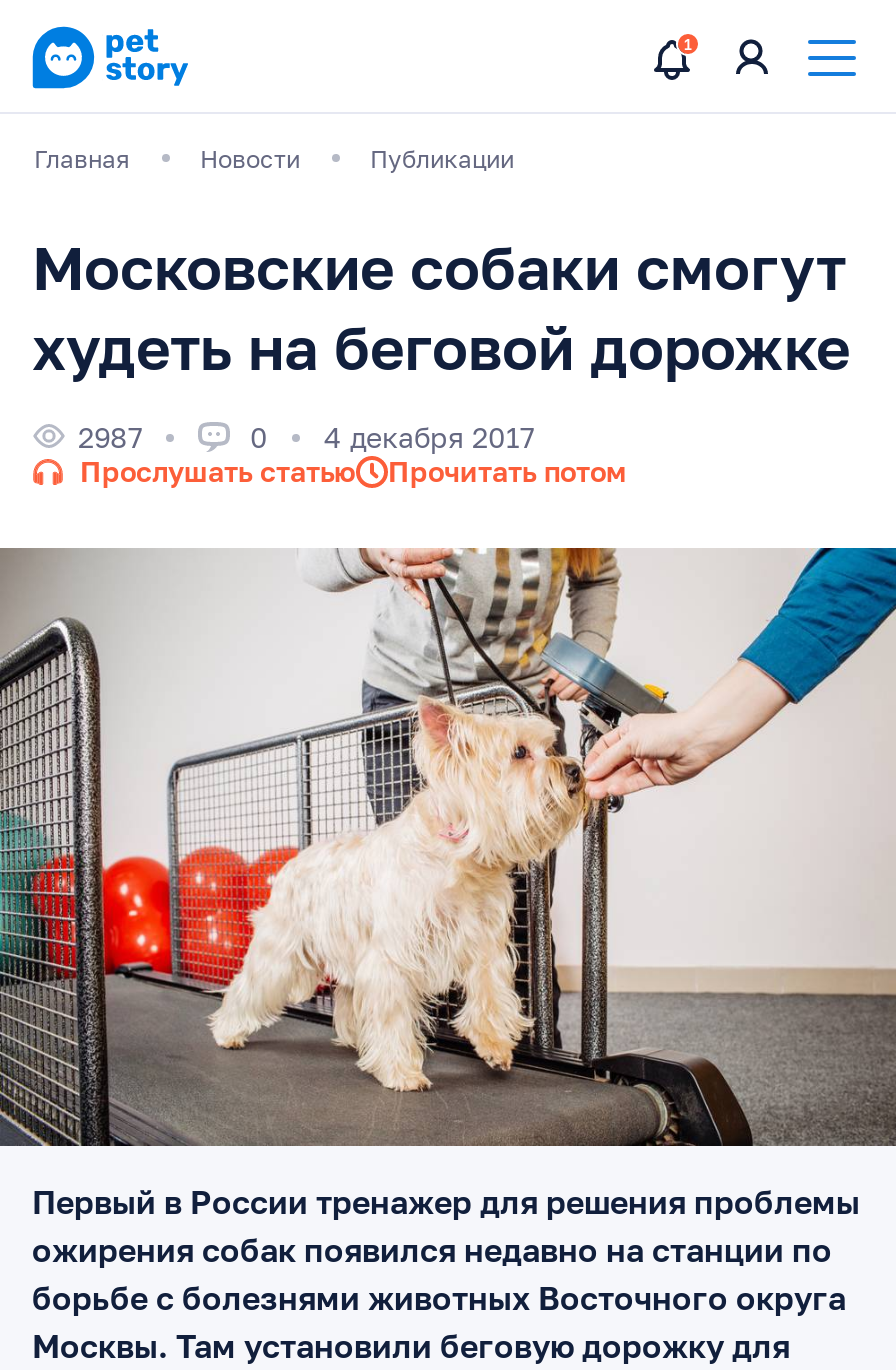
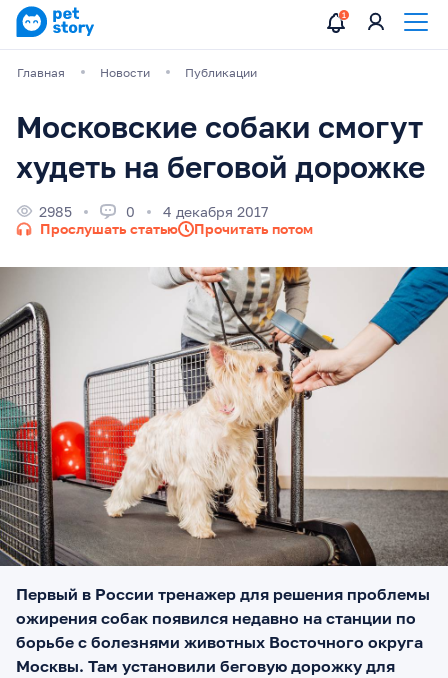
- 2987
+ 2985
